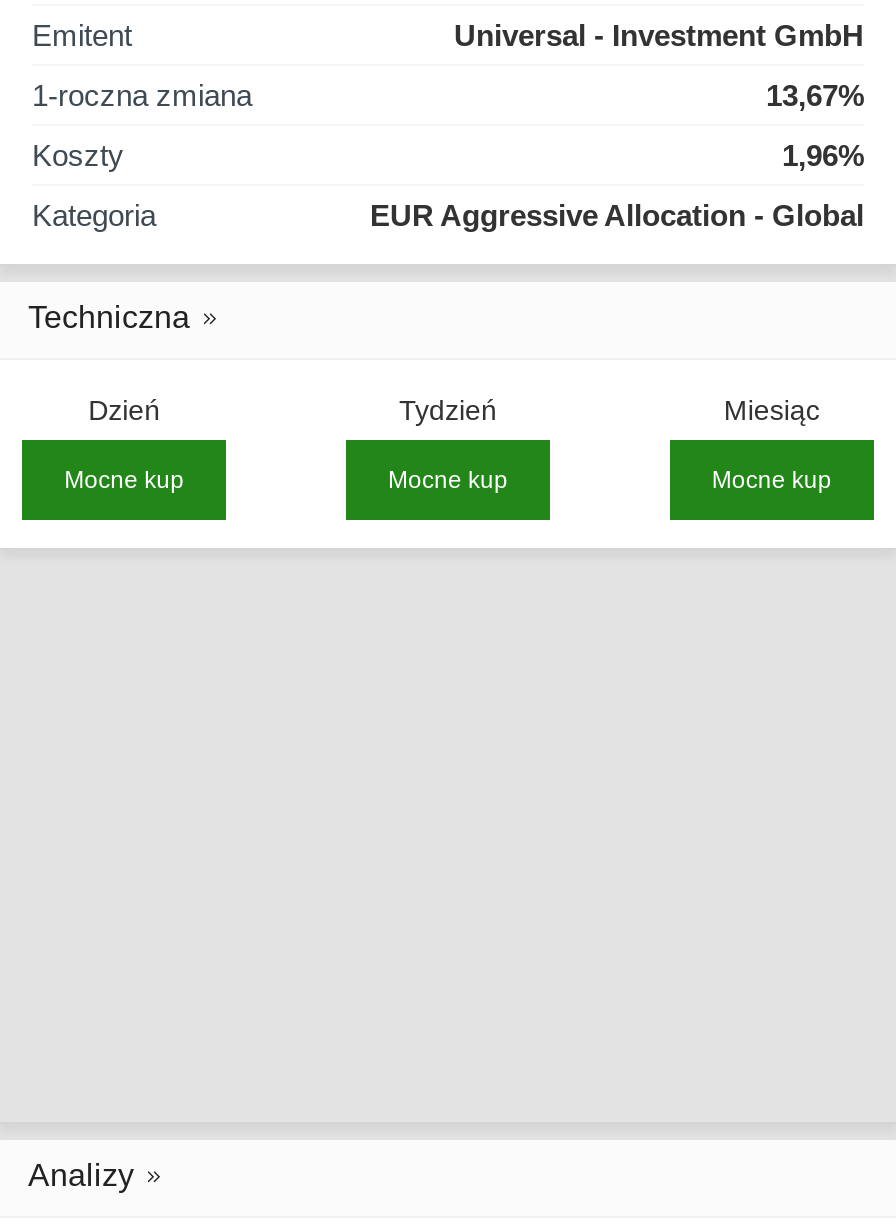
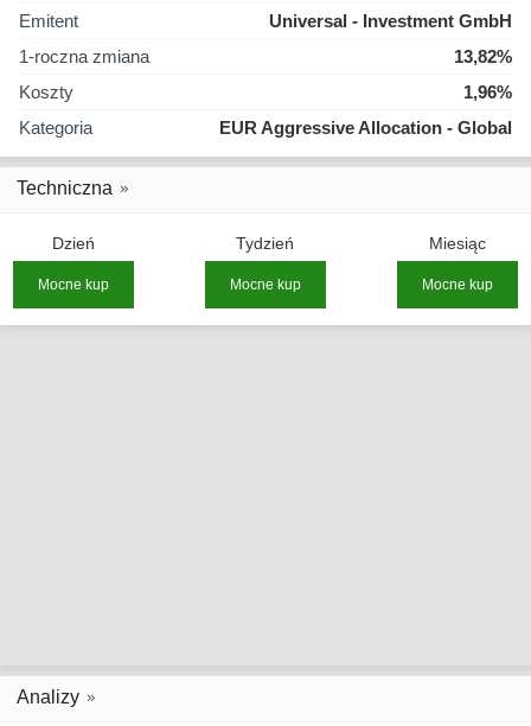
- 13,67%
+ 13,82%
